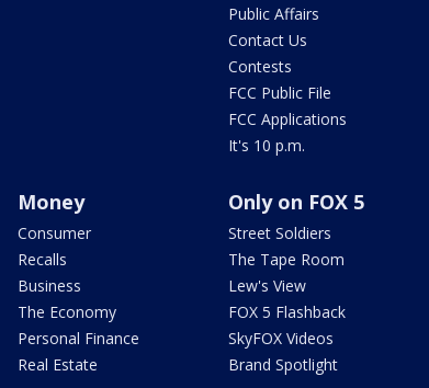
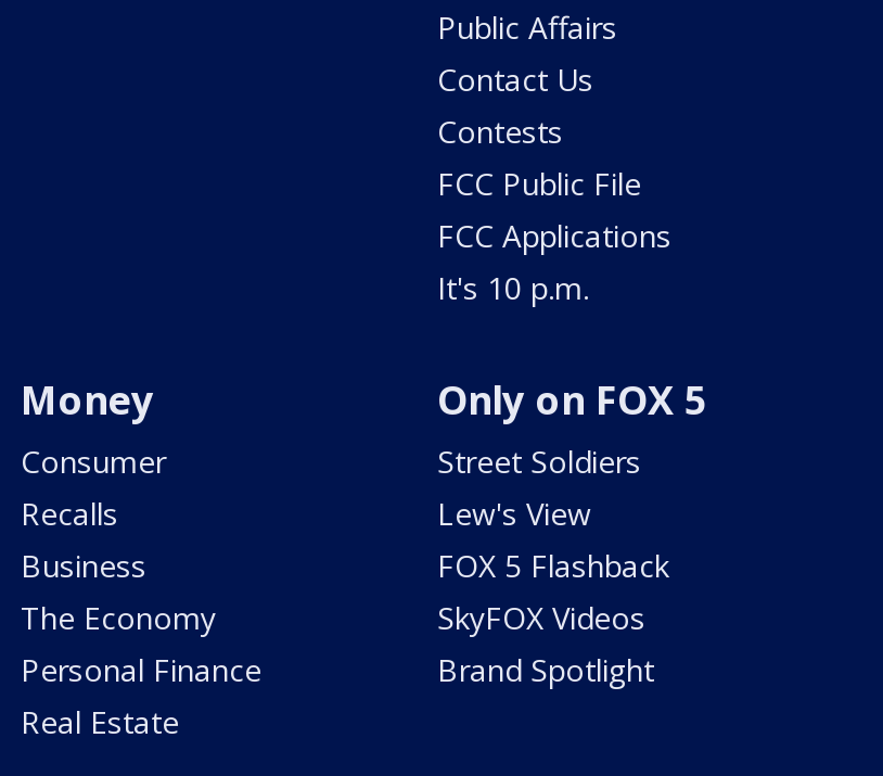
- The Tape Room

moved up: Lew's View | FOX 5 Flashback | SkyFOX Videos | Brand Spotlight
